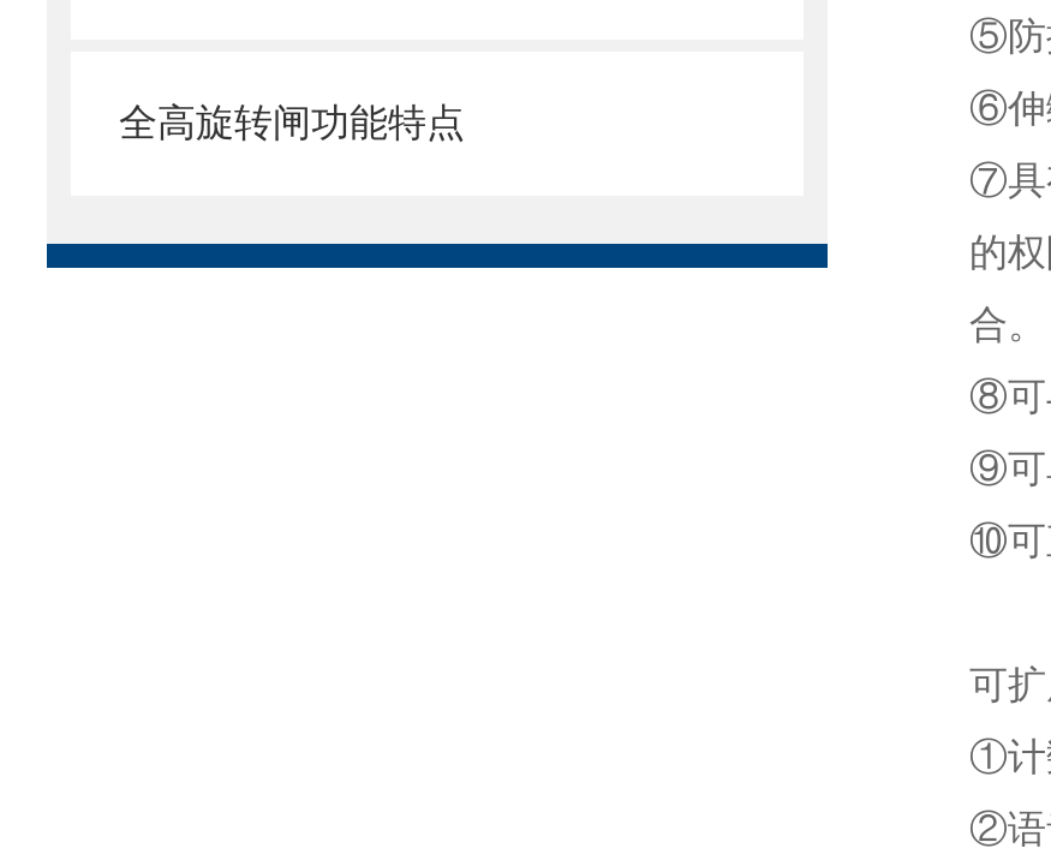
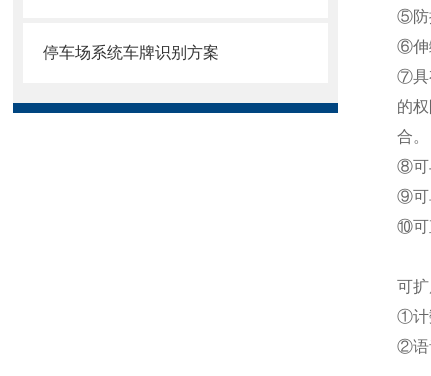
- 全高旋转闸功能特点
+ 停车场系统车牌识别方案
